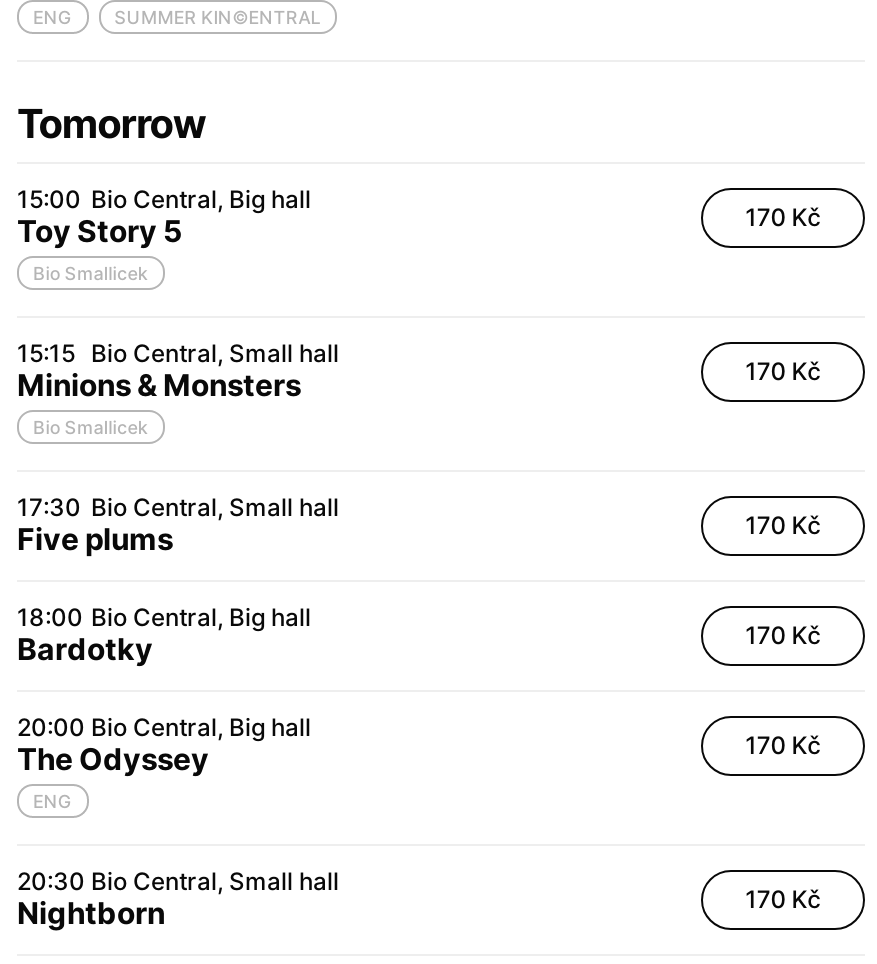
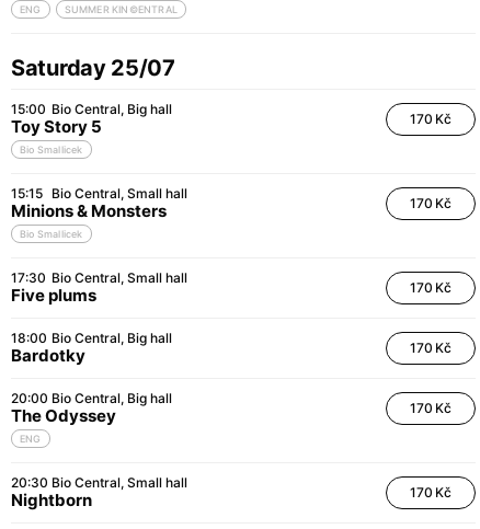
- Tomorrow
+ Saturday 25/07
